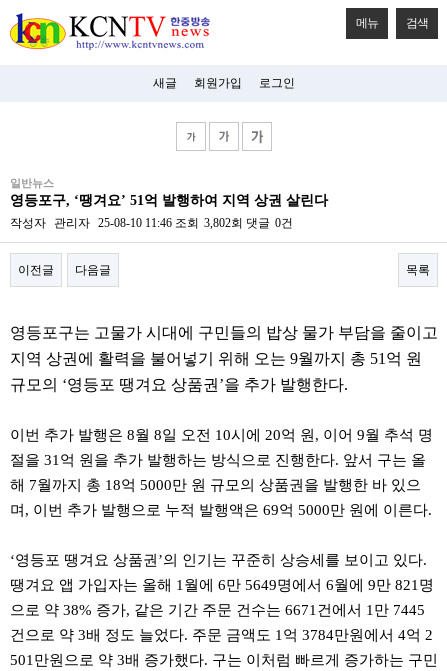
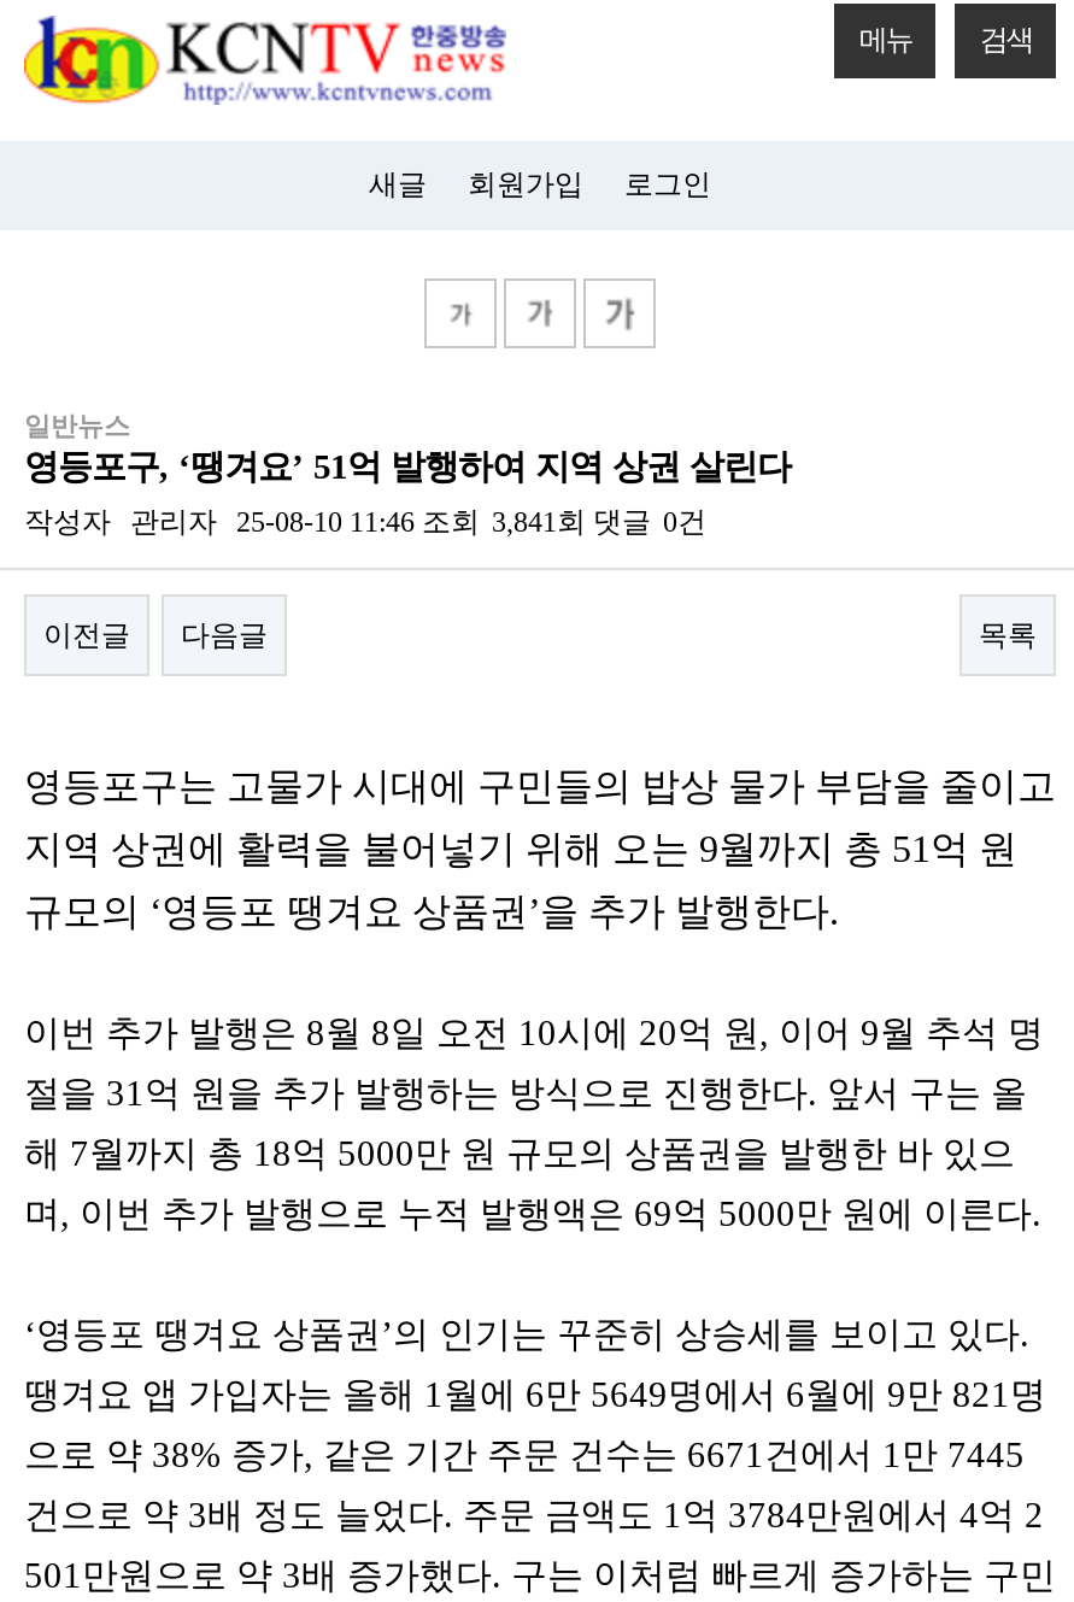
- 작성자 관리자 25-08-10 11:46 조회 3,802회 댓글 0건
+ 작성자 관리자 25-08-10 11:46 조회 3,841회 댓글 0건
